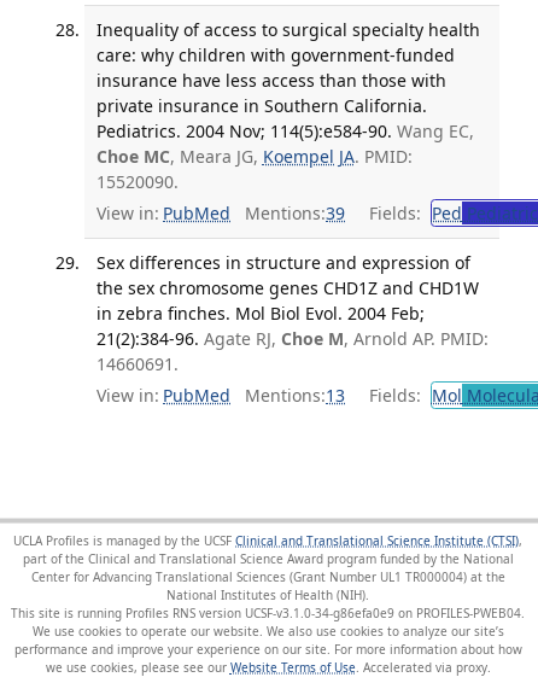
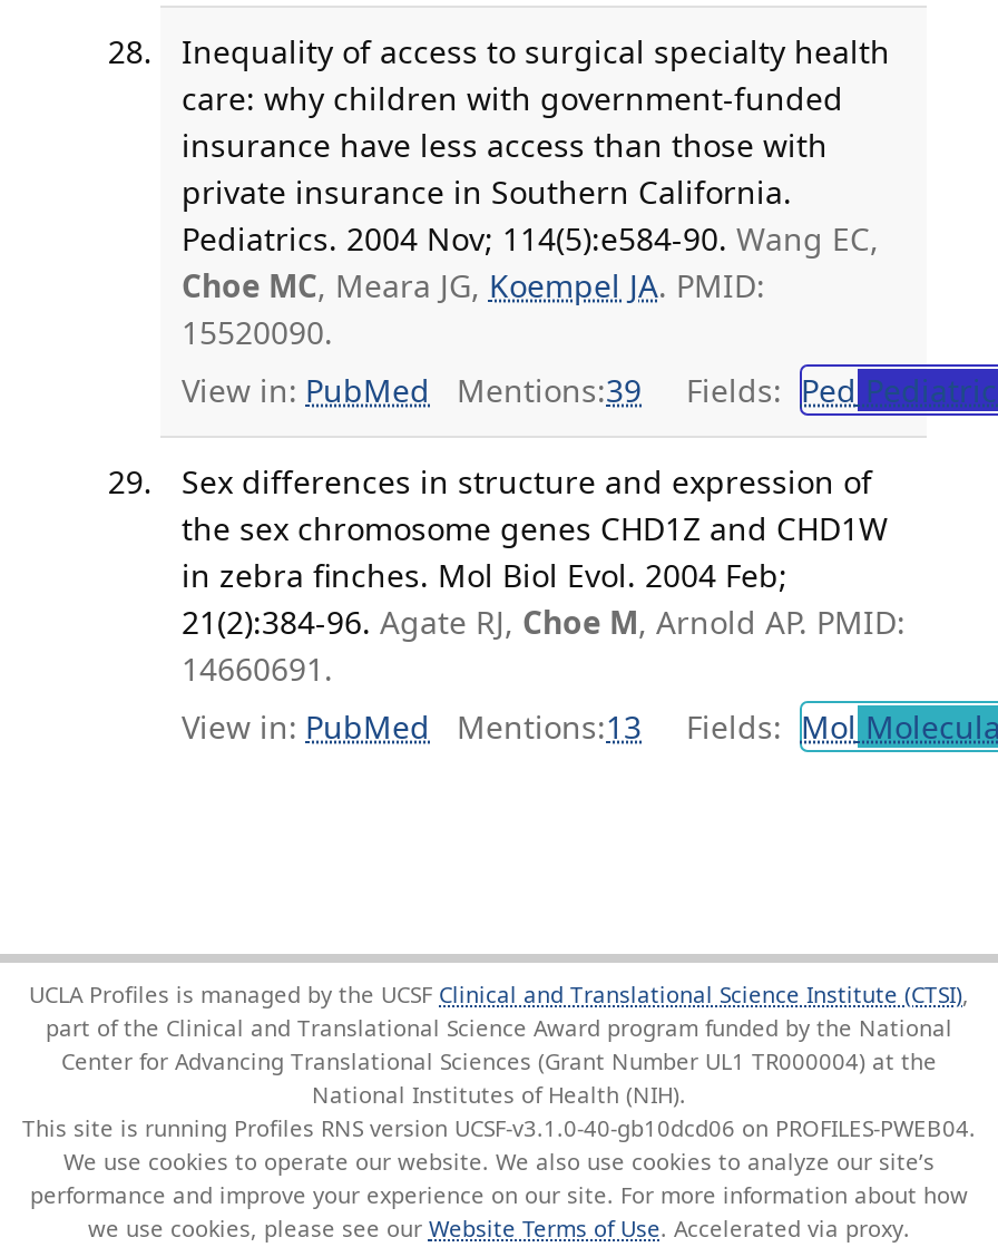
- This site is running Profiles RNS version UCSF-v3.1.0-34-g86efa0e9 on PROFILES-PWEB04.
+ This site is running Profiles RNS version UCSF-v3.1.0-40-gb10dcd06 on PROFILES-PWEB04.
